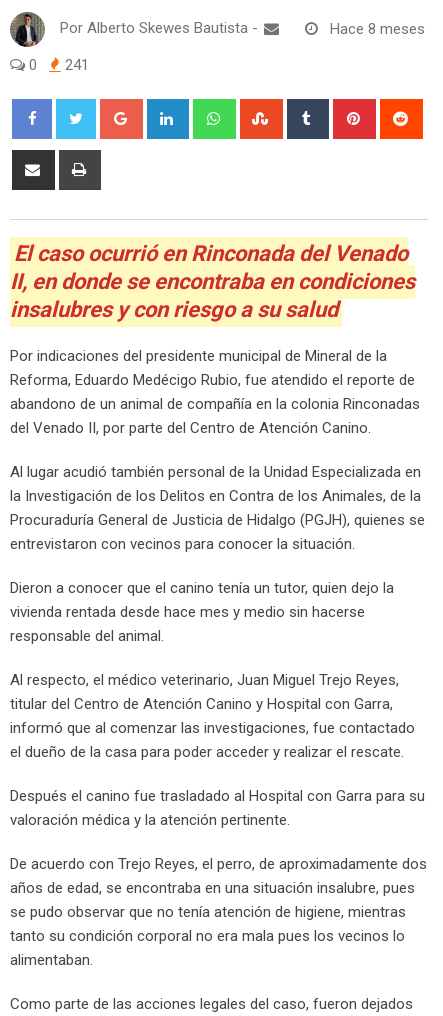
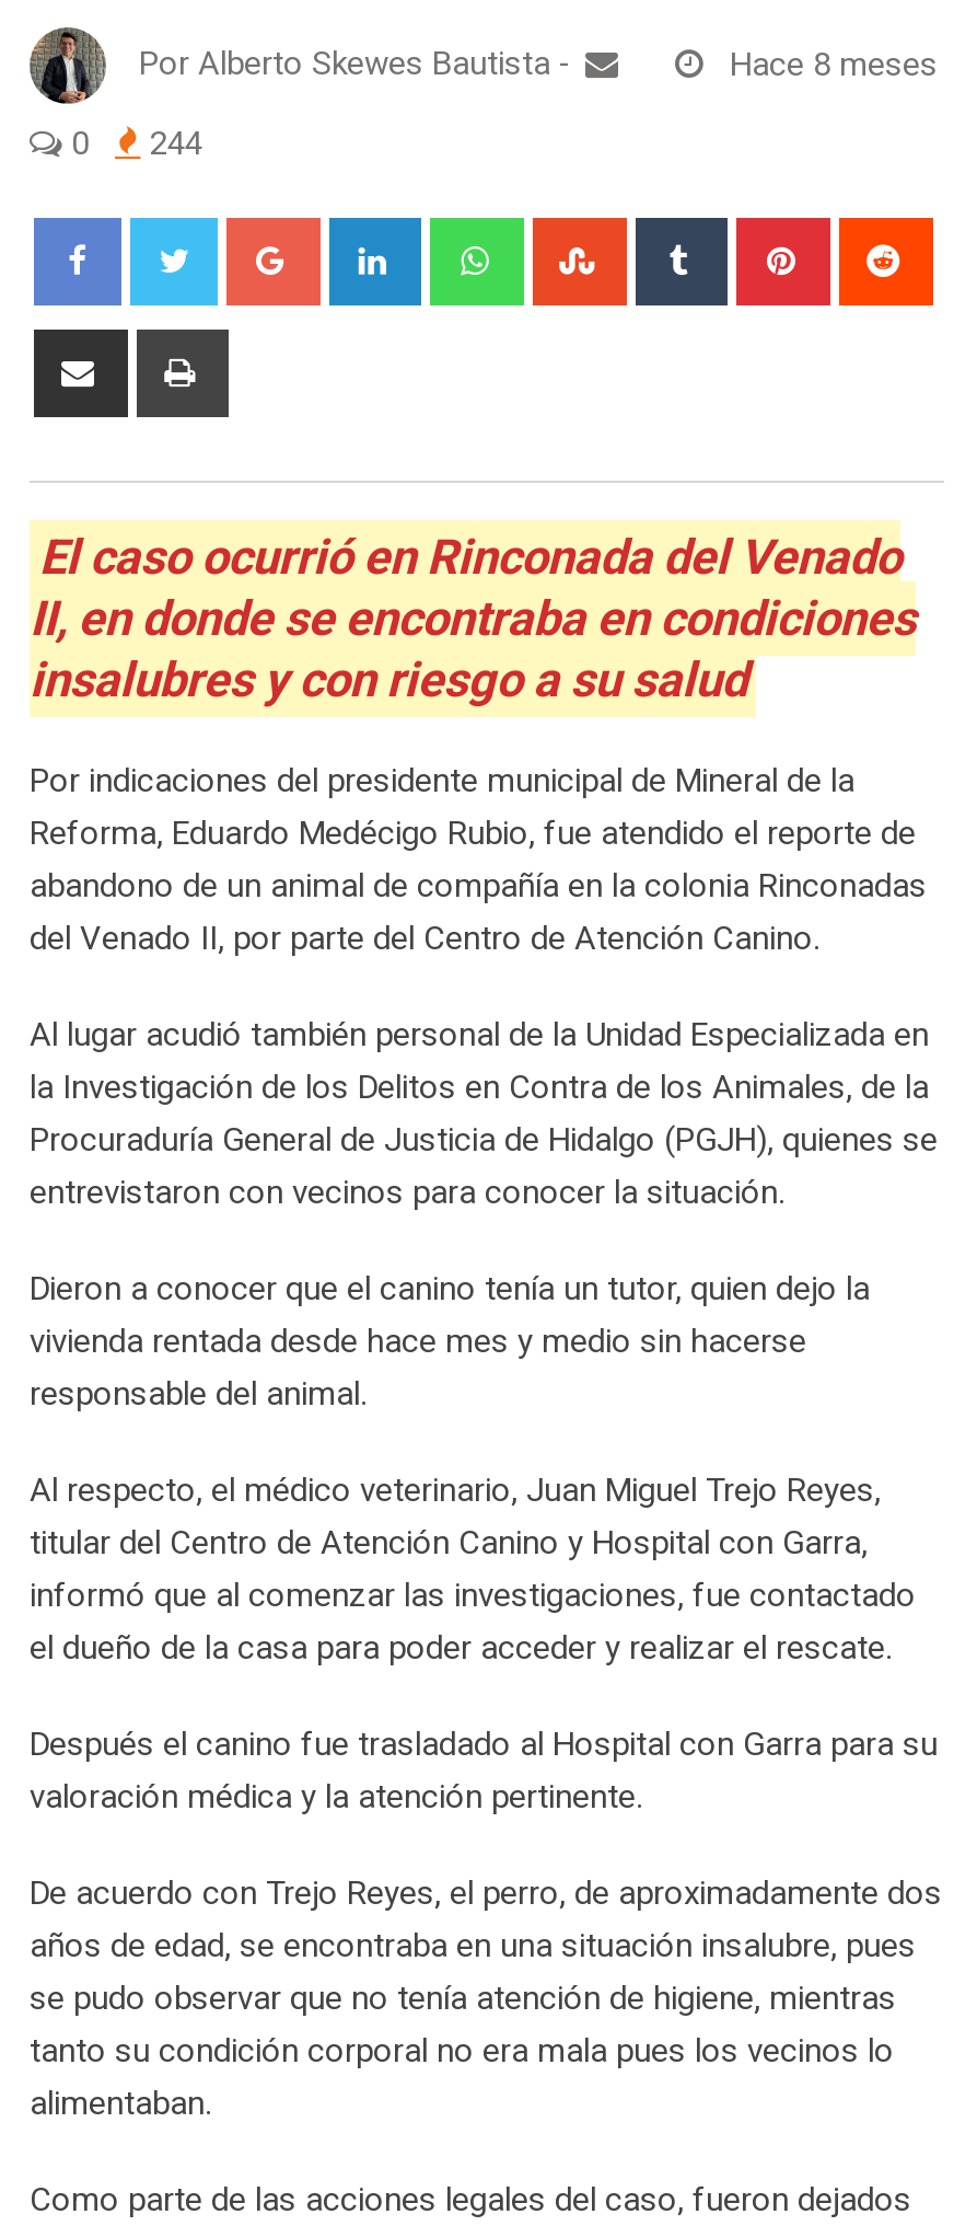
- 0 241
+ 0 244
